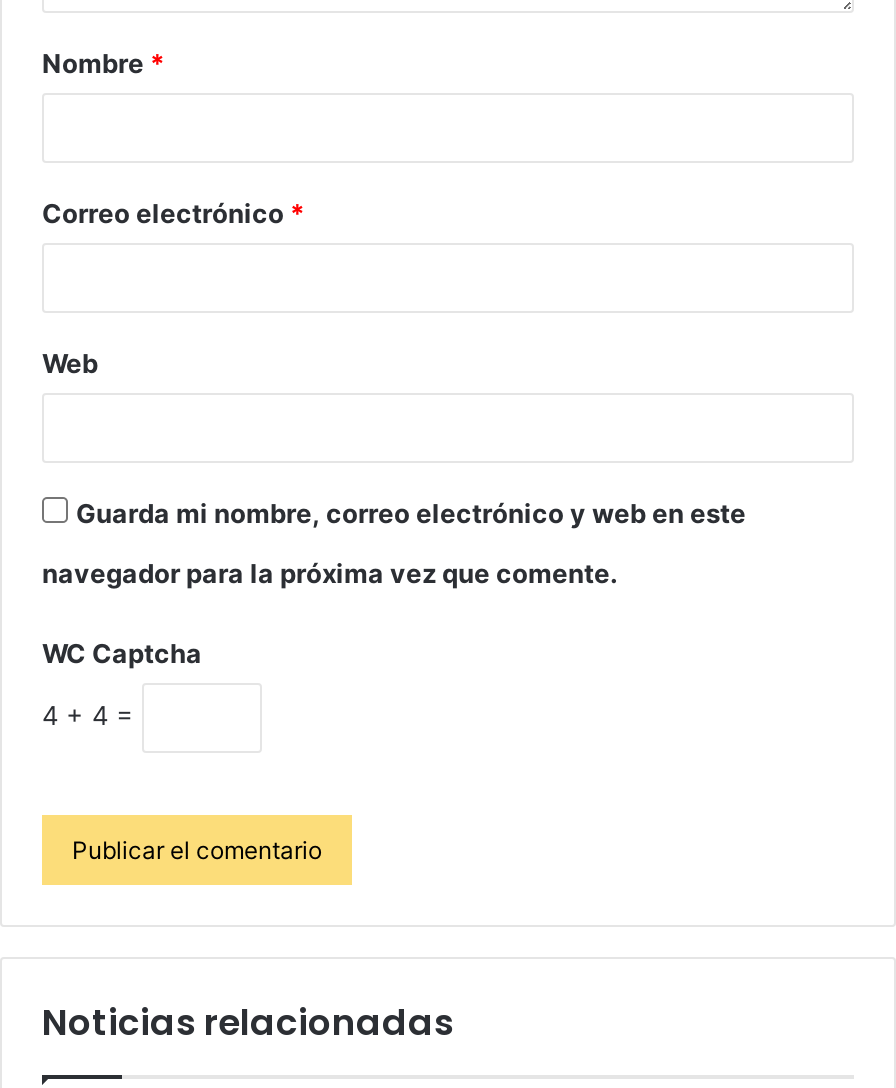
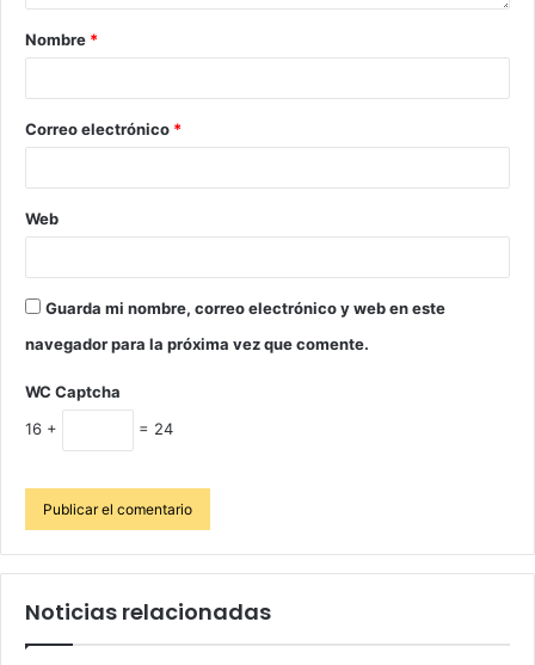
- 4 + 4 =
+ 16 +
+ = 24
